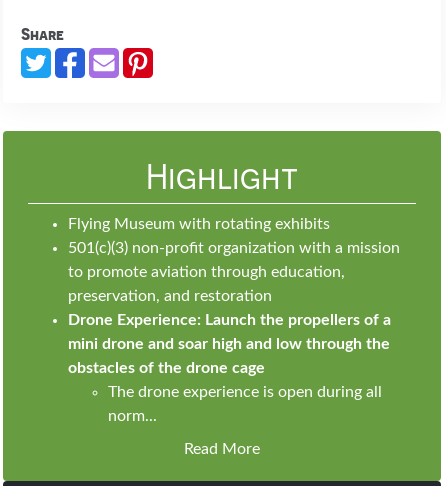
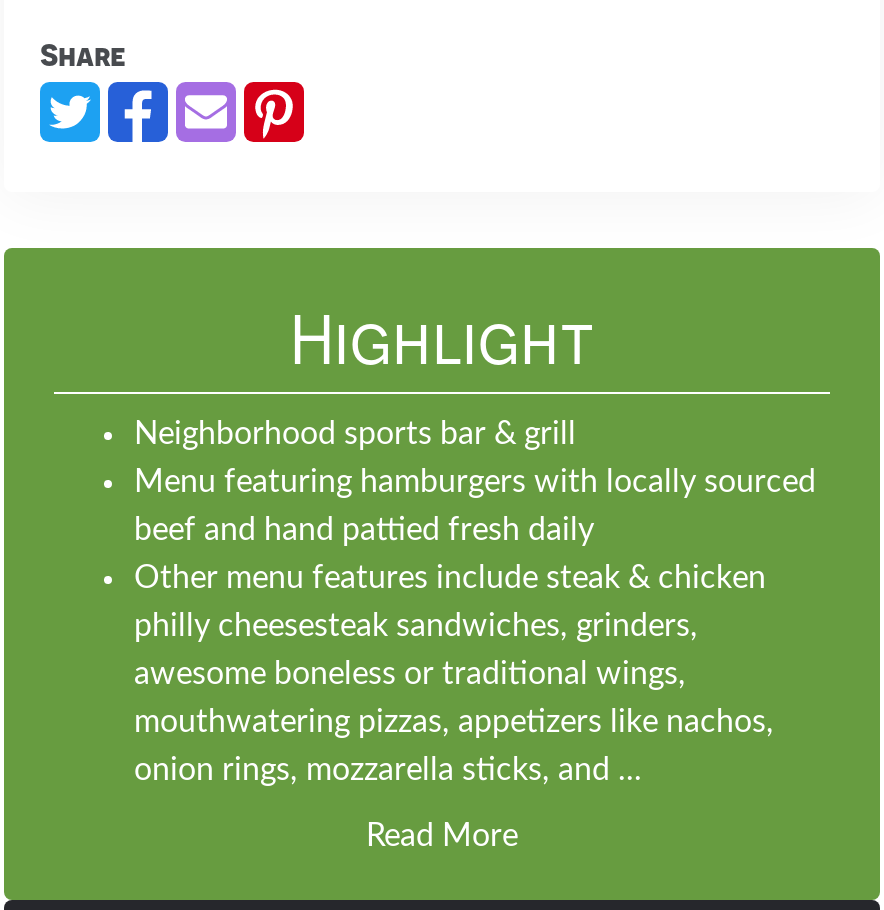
- Flying Museum with rotating exhibits
- 501(c)(3) non-profit organization with a mission
- to promote aviation through education,
- preservation, and restoration
- Drone Experience: Launch the propellers of a
- mini drone and soar high and low through the
- obstacles of the drone cage
- The drone experience is open during all
- norm...
+ Neighborhood sports bar & grill
+ Menu featuring hamburgers with locally sourced
+ beef and hand pattied fresh daily
+ Other menu features include steak & chicken
+ philly cheesesteak sandwiches, grinders,
+ awesome boneless or traditional wings,
+ mouthwatering pizzas, appetizers like nachos,
+ onion rings, mozzarella sticks, and ...
